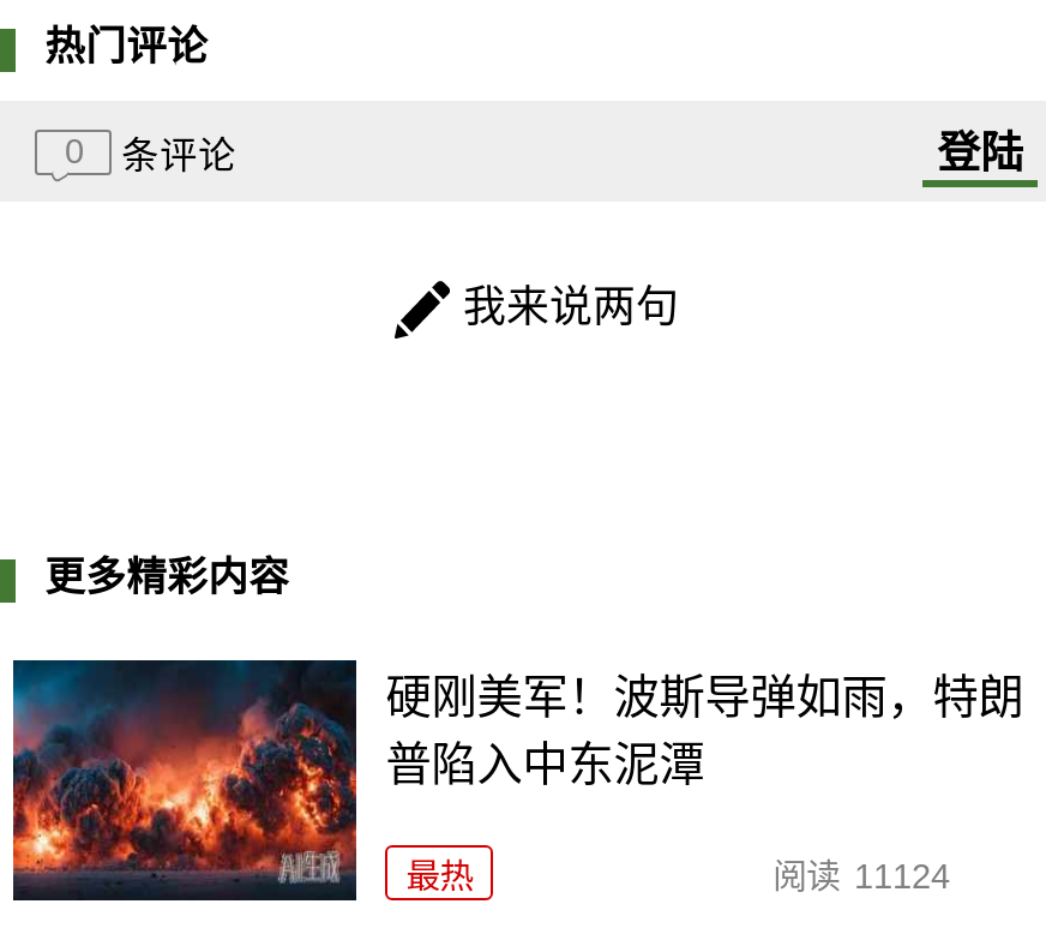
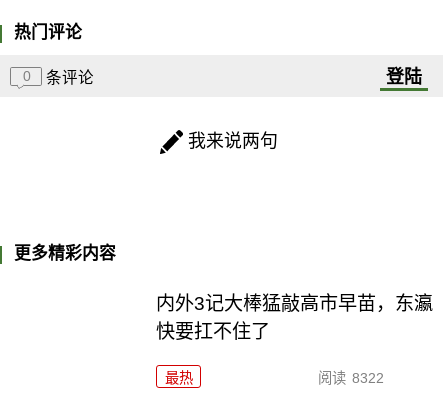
- [image]

- 硬刚美军！波斯导弹如雨，特朗
- 普陷入中东泥潭
+ 内外3记大棒猛敲高市早苗，东瀛
+ 快要扛不住了

- 阅读 11124
+ 阅读 8322
